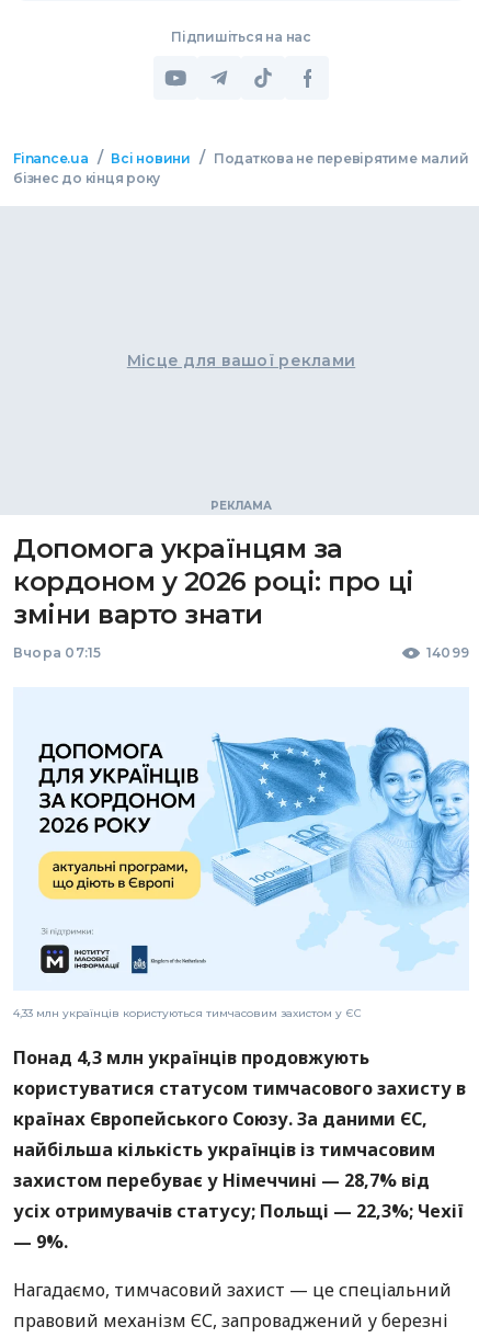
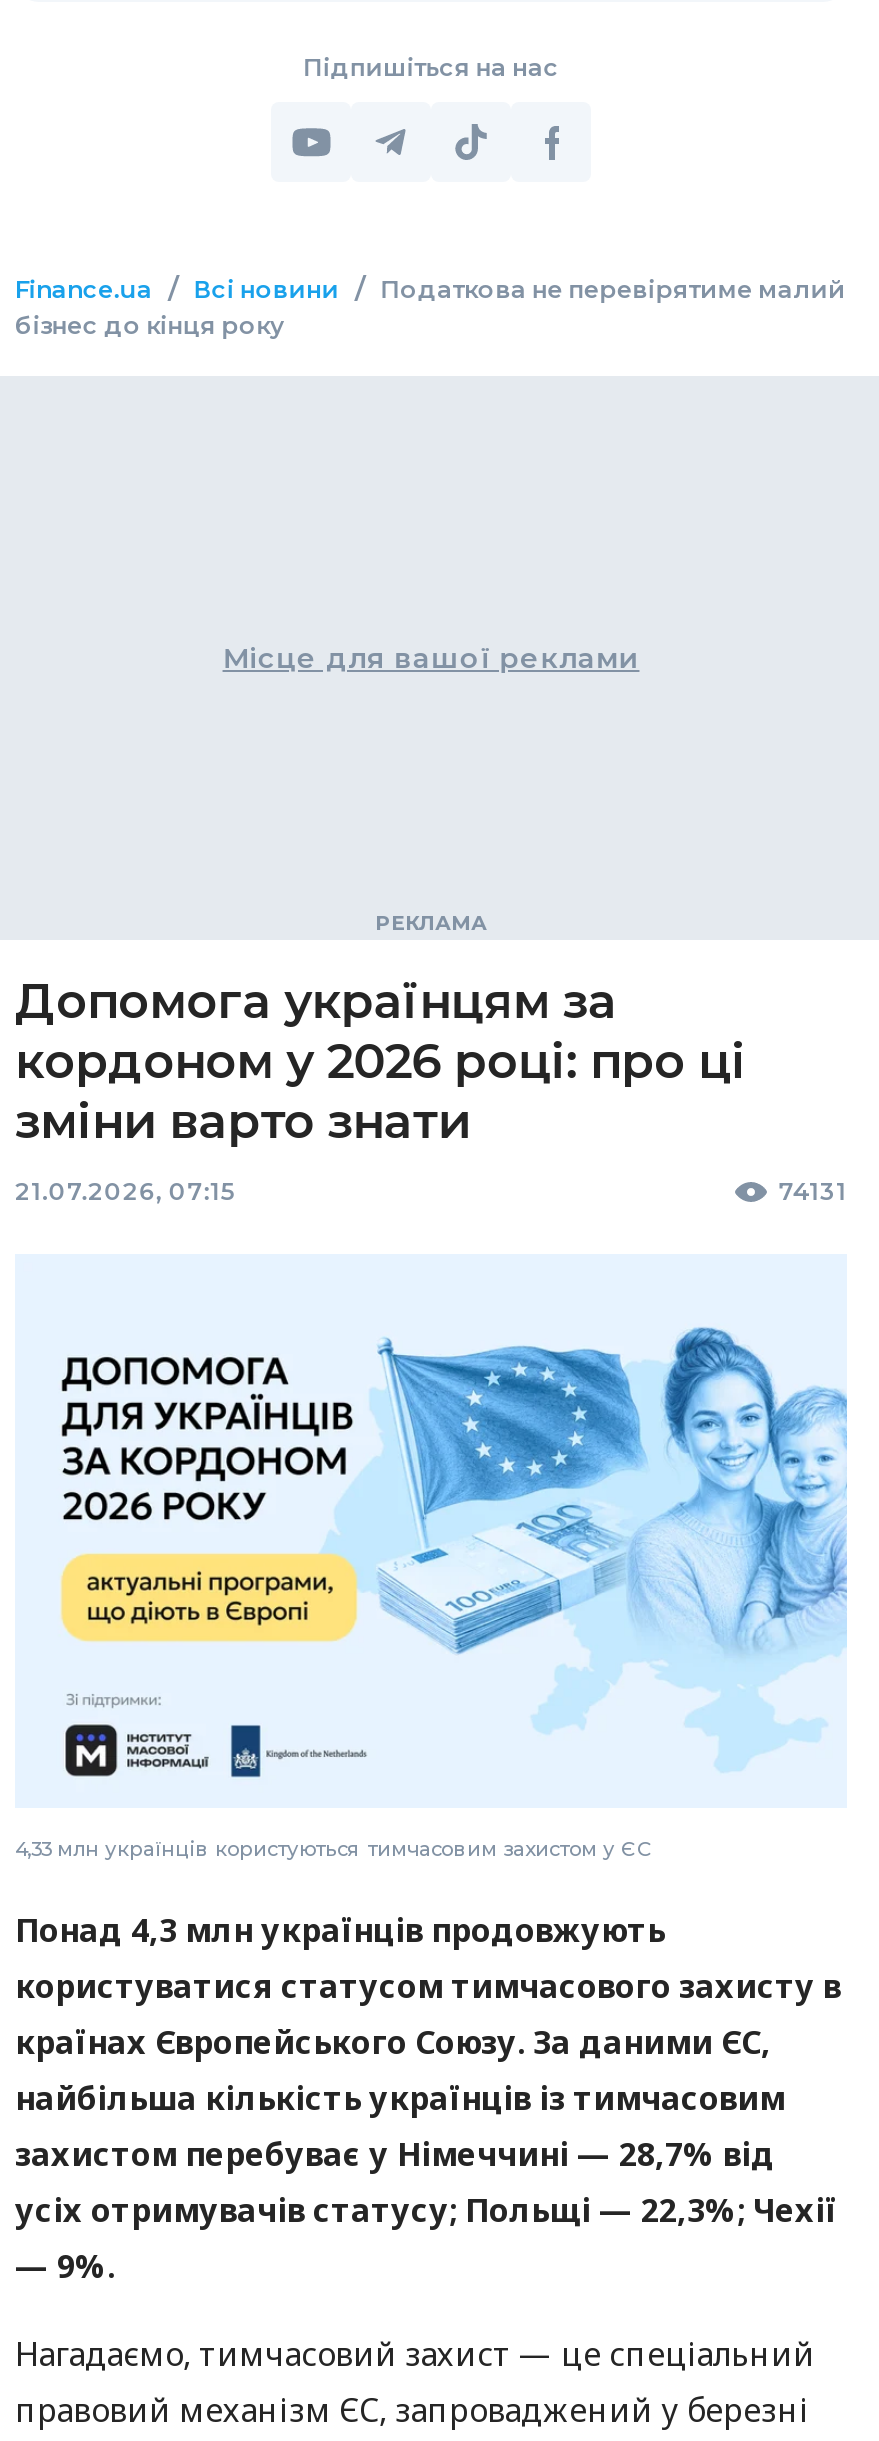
- Вчора 07:15
- 14099
+ 21.07.2026, 07:15
+ 74131
